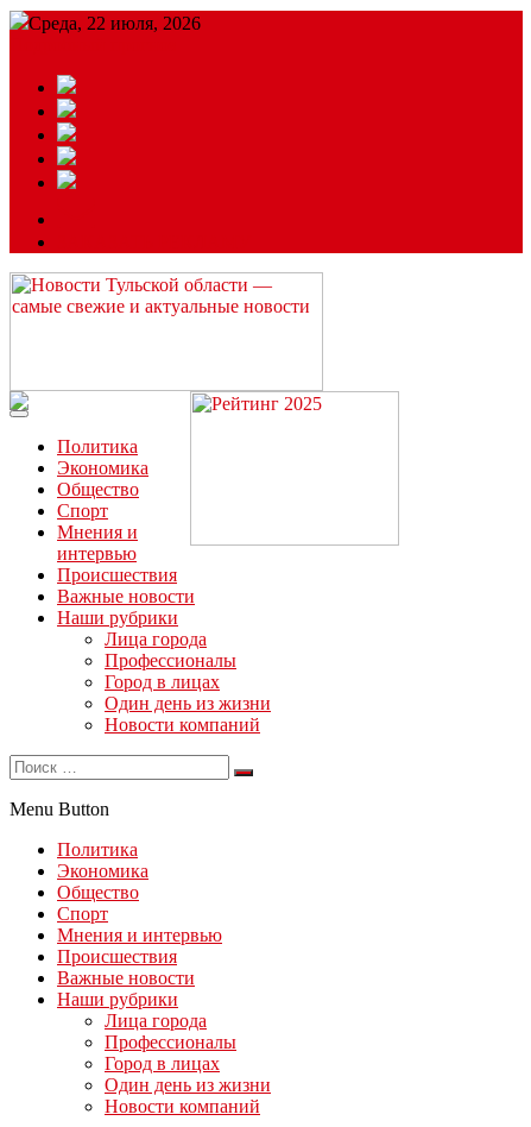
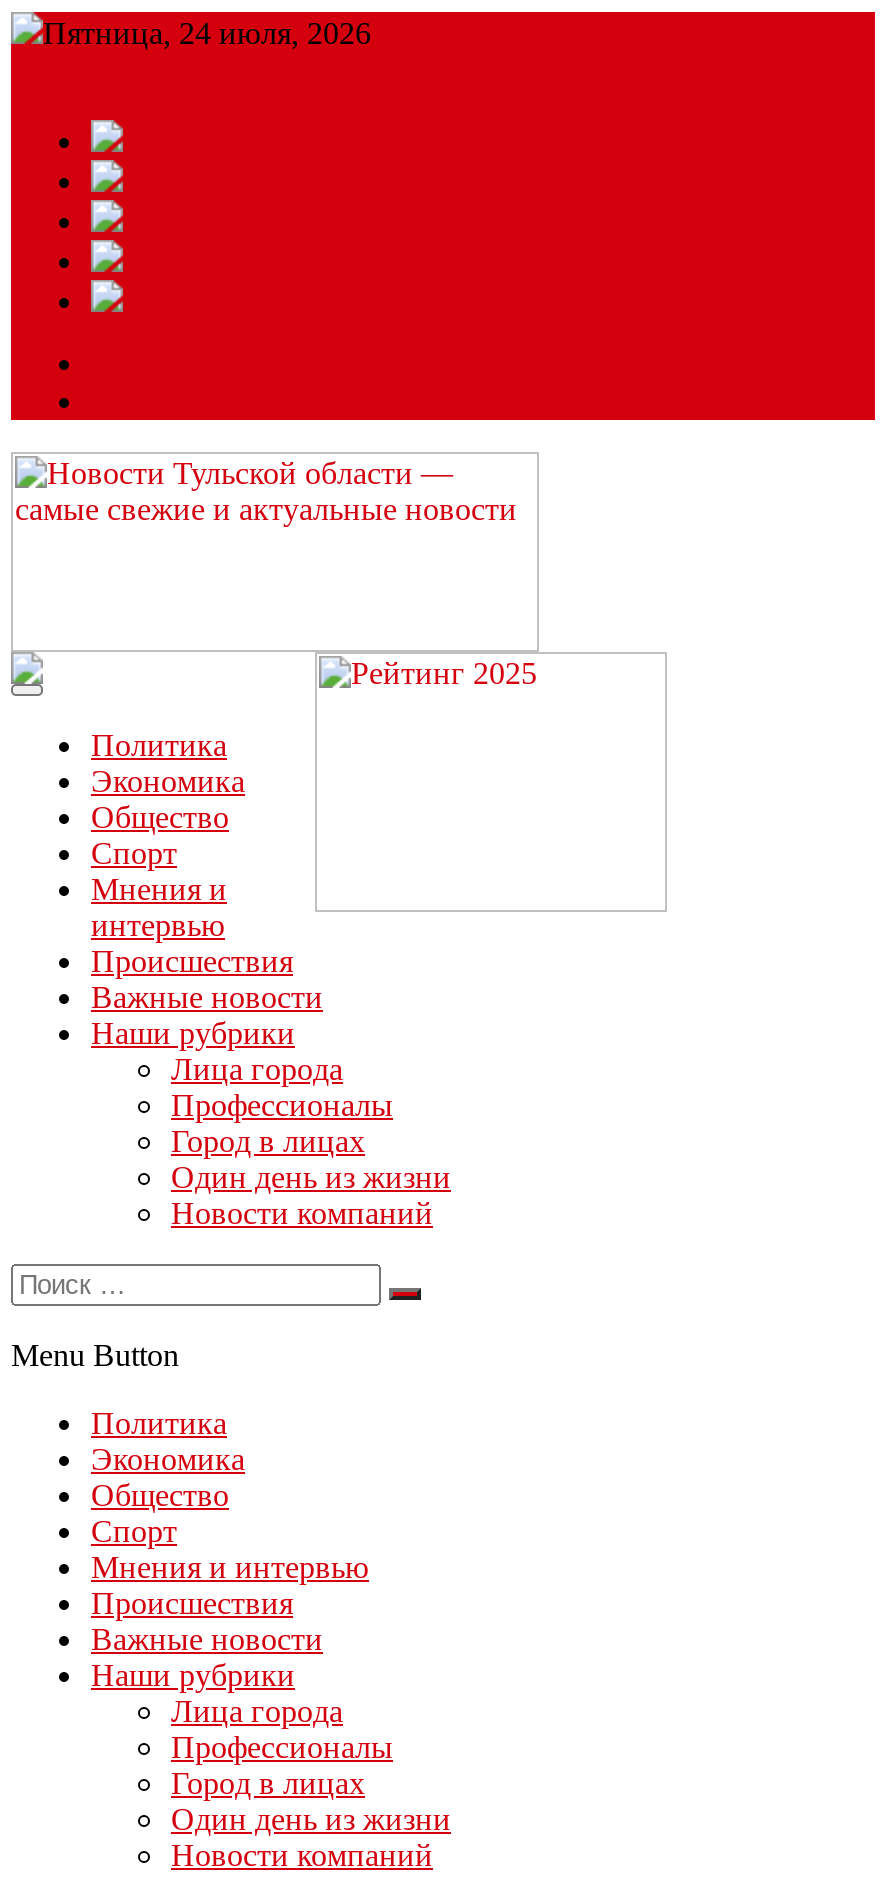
- Среда, 22 июля, 2026
+ Пятница, 24 июля, 2026
